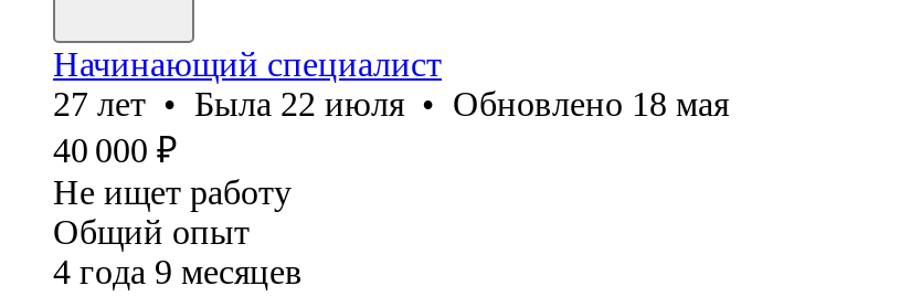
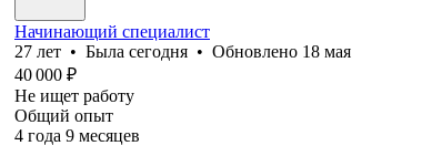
- 27 лет • Была 22 июля • Обновлено 18 мая
+ 27 лет • Была сегодня • Обновлено 18 мая
